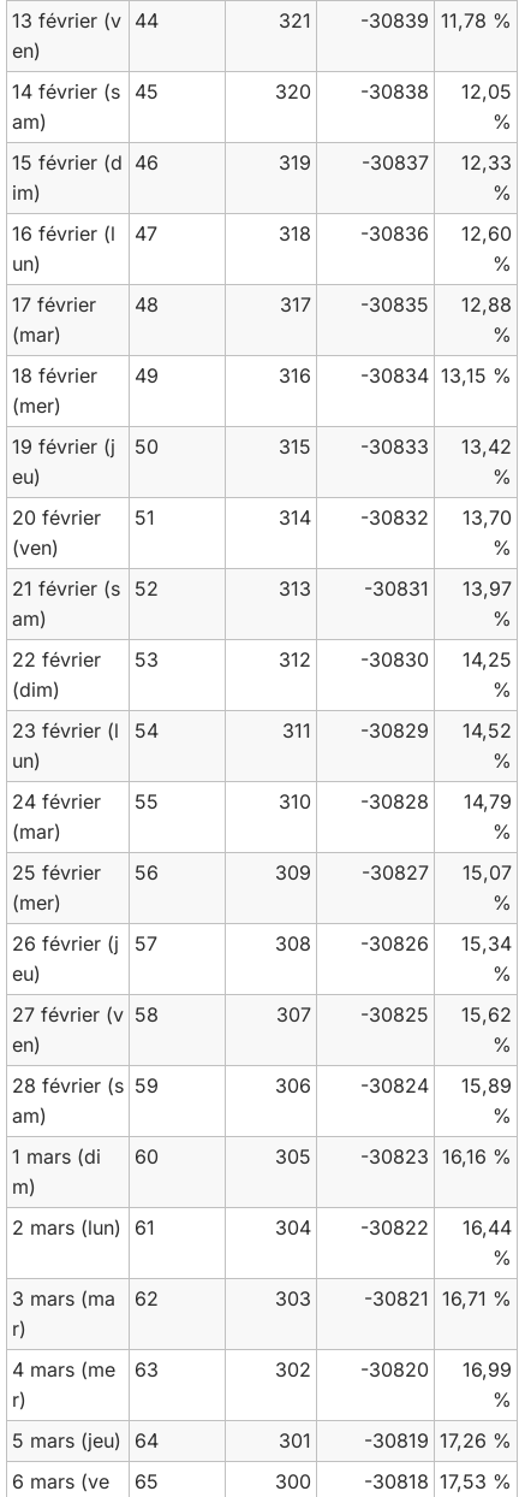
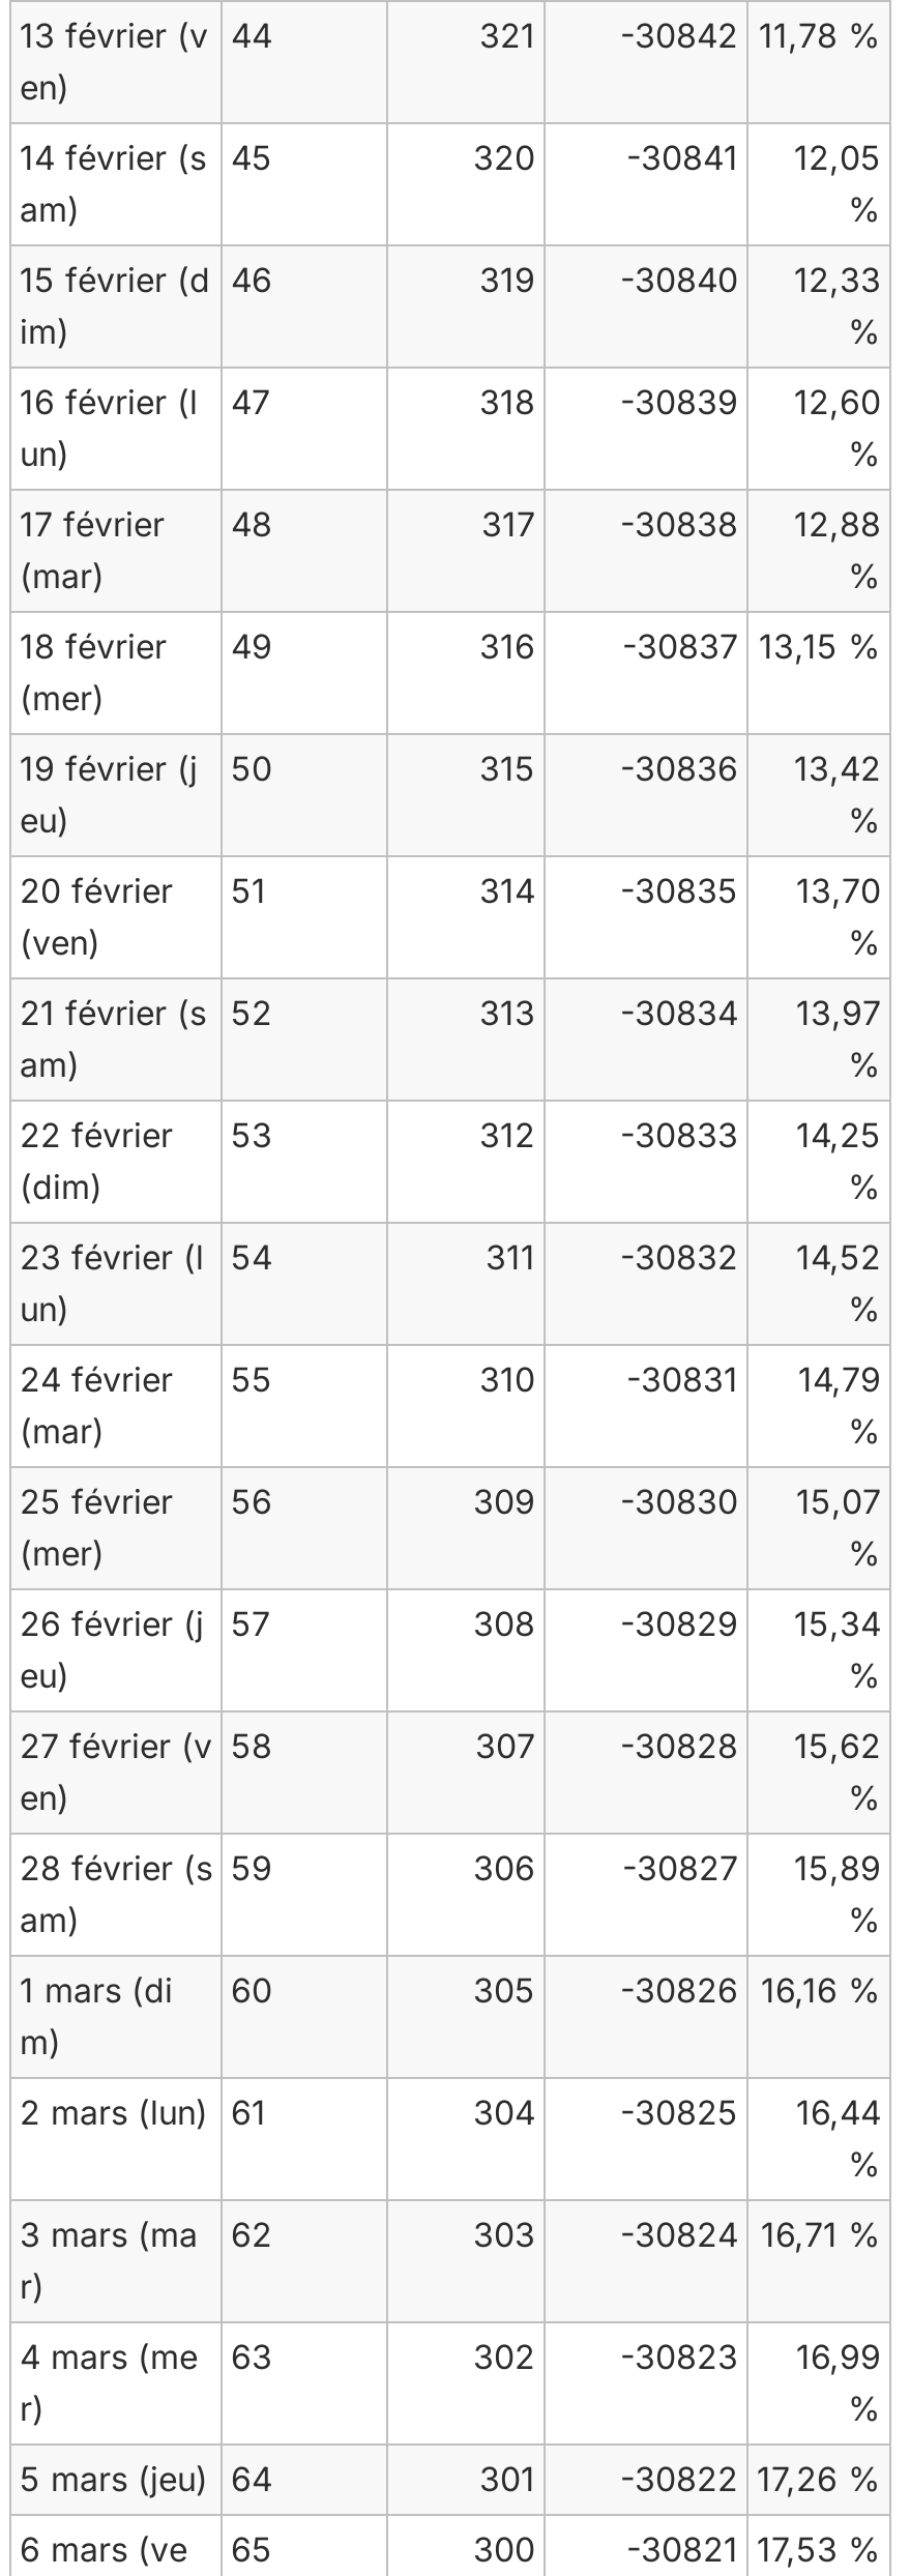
- -30839 11,78 %
+ -30842 11,78 %

- -30838 12,05
+ -30841 12,05

- -30837 12,33
+ -30840 12,33

- -30836 12,60
+ -30839 12,60

- -30835 12,88
+ -30838 12,88

- -30834 13,15 %
+ -30837 13,15 %

- -30833 13,42
+ -30836 13,42

- -30832 13,70
+ -30835 13,70

- -30831 13,97
+ -30834 13,97

- -30830 14,25
+ -30833 14,25

- -30829 14,52
+ -30832 14,52

- -30828 14,79
+ -30831 14,79

- -30827 15,07
+ -30830 15,07

- -30826 15,34
+ -30829 15,34

- -30825 15,62
+ -30828 15,62

- -30824 15,89
+ -30827 15,89

- -30823 16,16 %
+ -30826 16,16 %

- -30822 16,44
+ -30825 16,44

- -30821 16,71 %
+ -30824 16,71 %

- -30820 16,99
+ -30823 16,99

- -30819 17,26 %
+ -30822 17,26 %

- -30818 17,53 %
+ -30821 17,53 %
